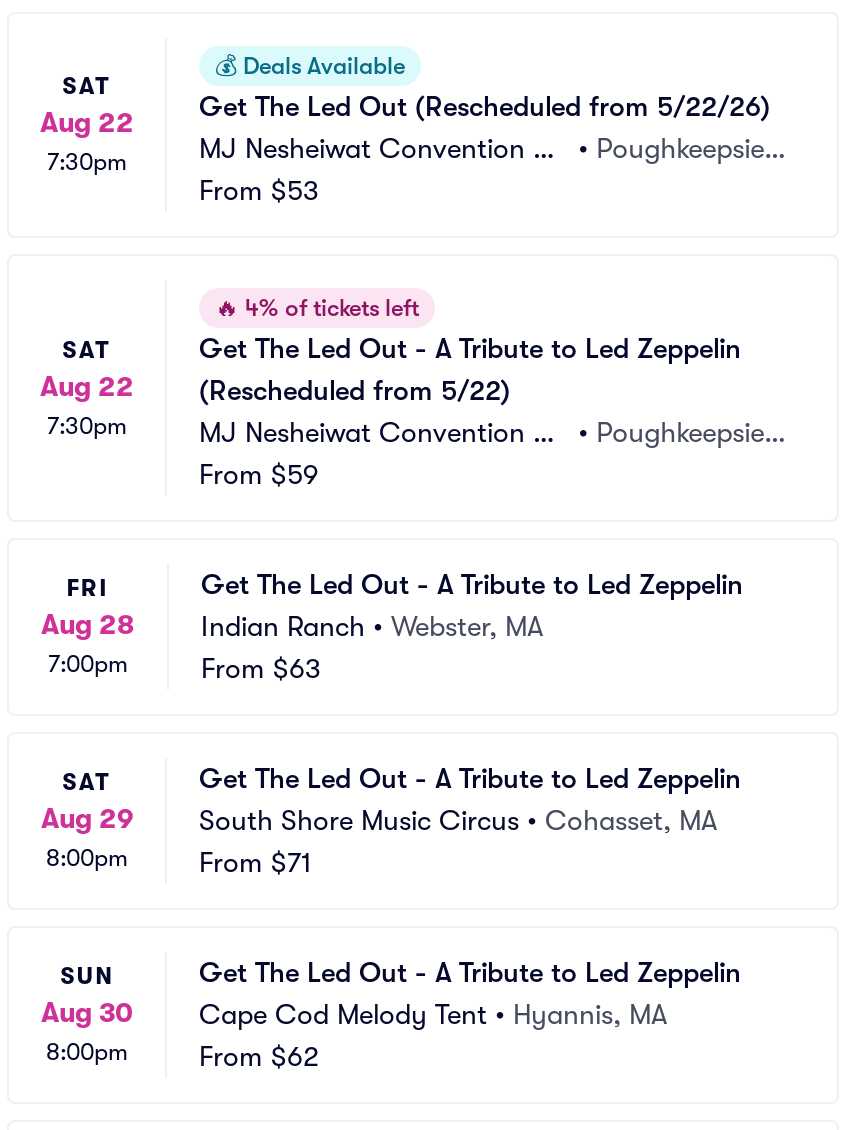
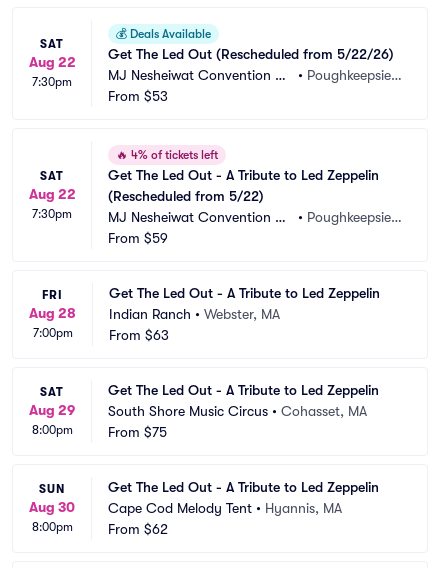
- From $71
+ From $75
